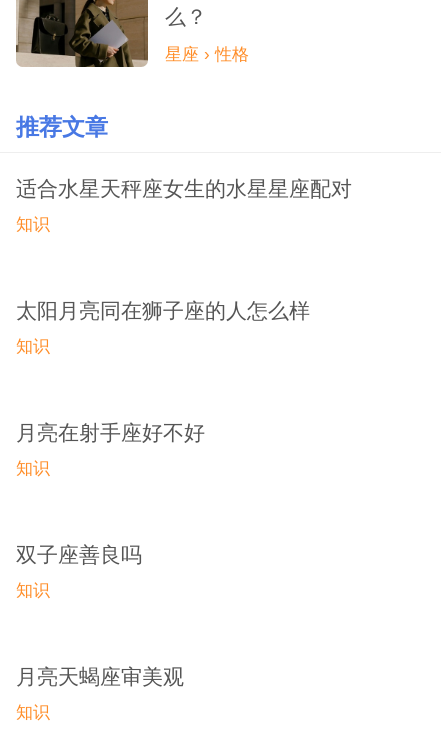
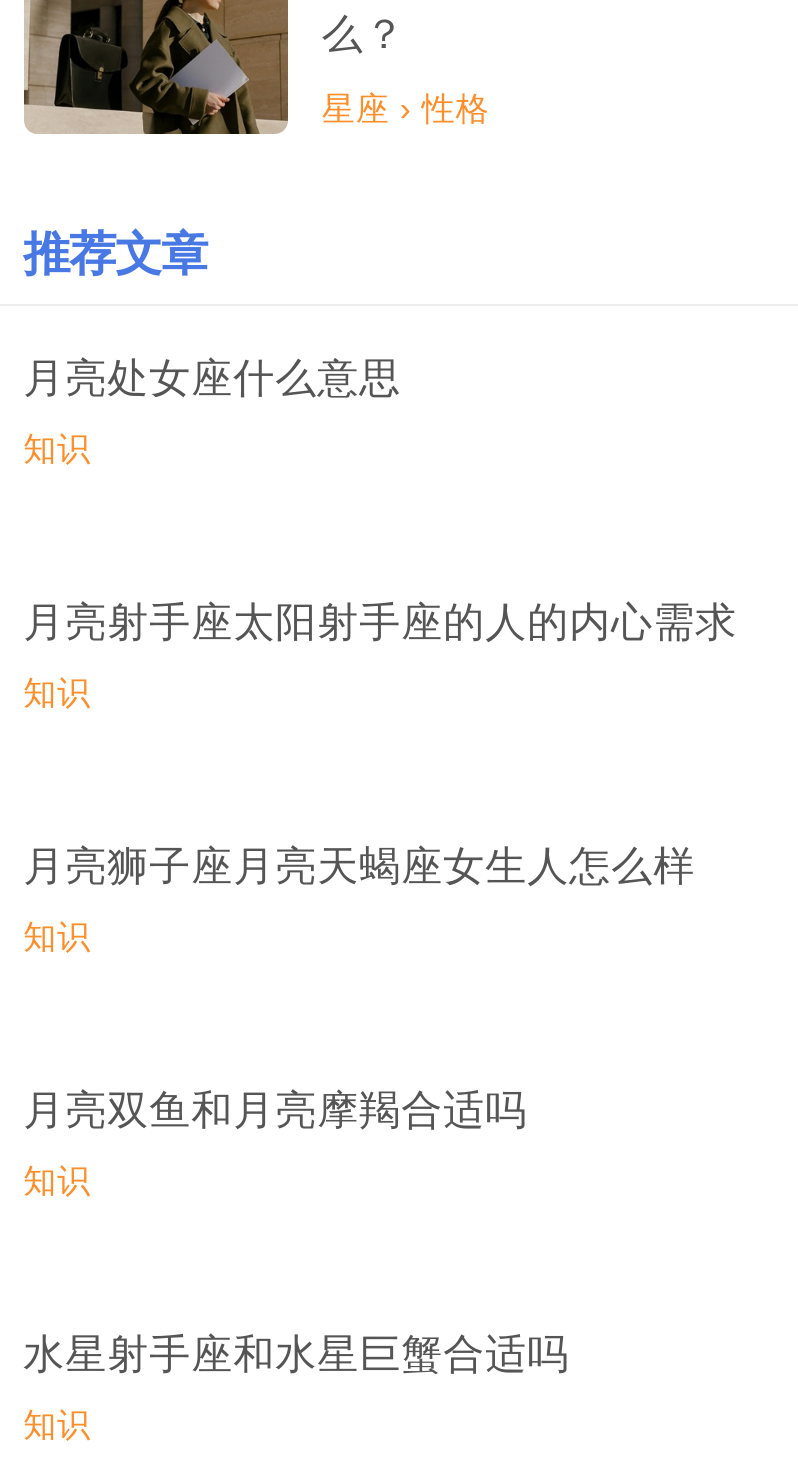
- 适合水星天秤座女生的水星星座配对
+ 月亮处女座什么意思

- 太阳月亮同在狮子座的人怎么样
+ 月亮射手座太阳射手座的人的内心需求

- 月亮在射手座好不好
+ 月亮狮子座月亮天蝎座女生人怎么样

- 双子座善良吗
+ 月亮双鱼和月亮摩羯合适吗

- 月亮天蝎座审美观
+ 水星射手座和水星巨蟹合适吗
